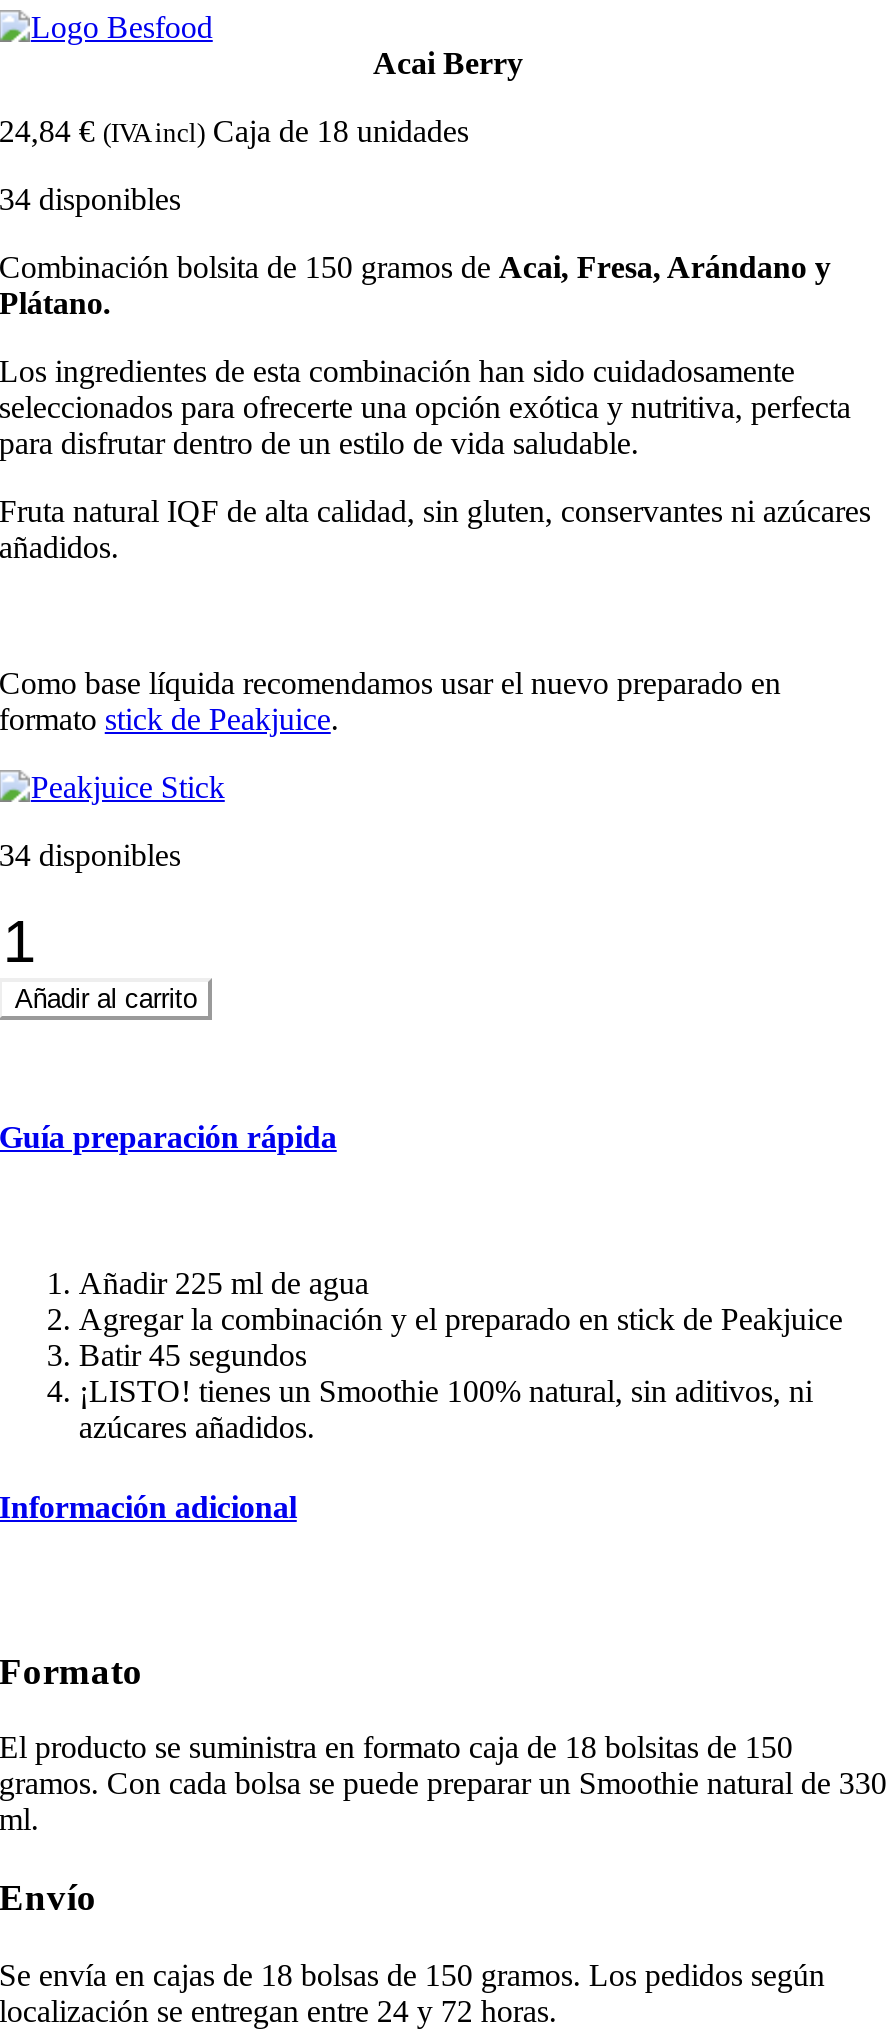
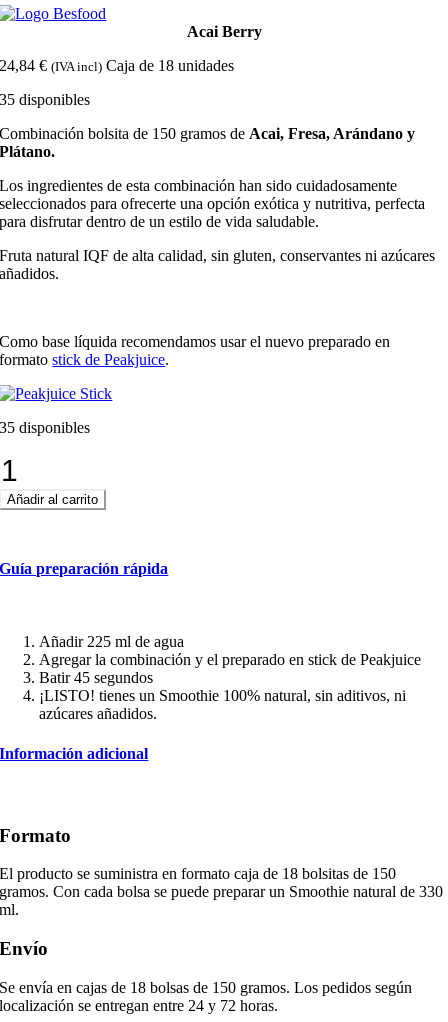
- 34 disponibles
+ 35 disponibles

- 34 disponibles
+ 35 disponibles
